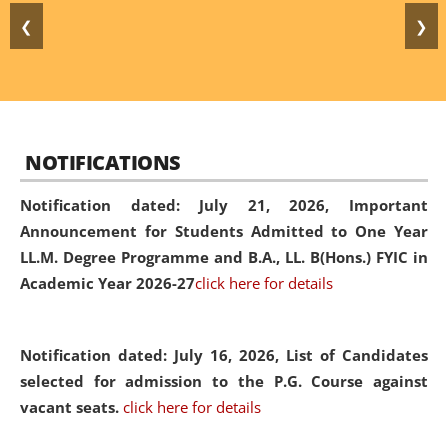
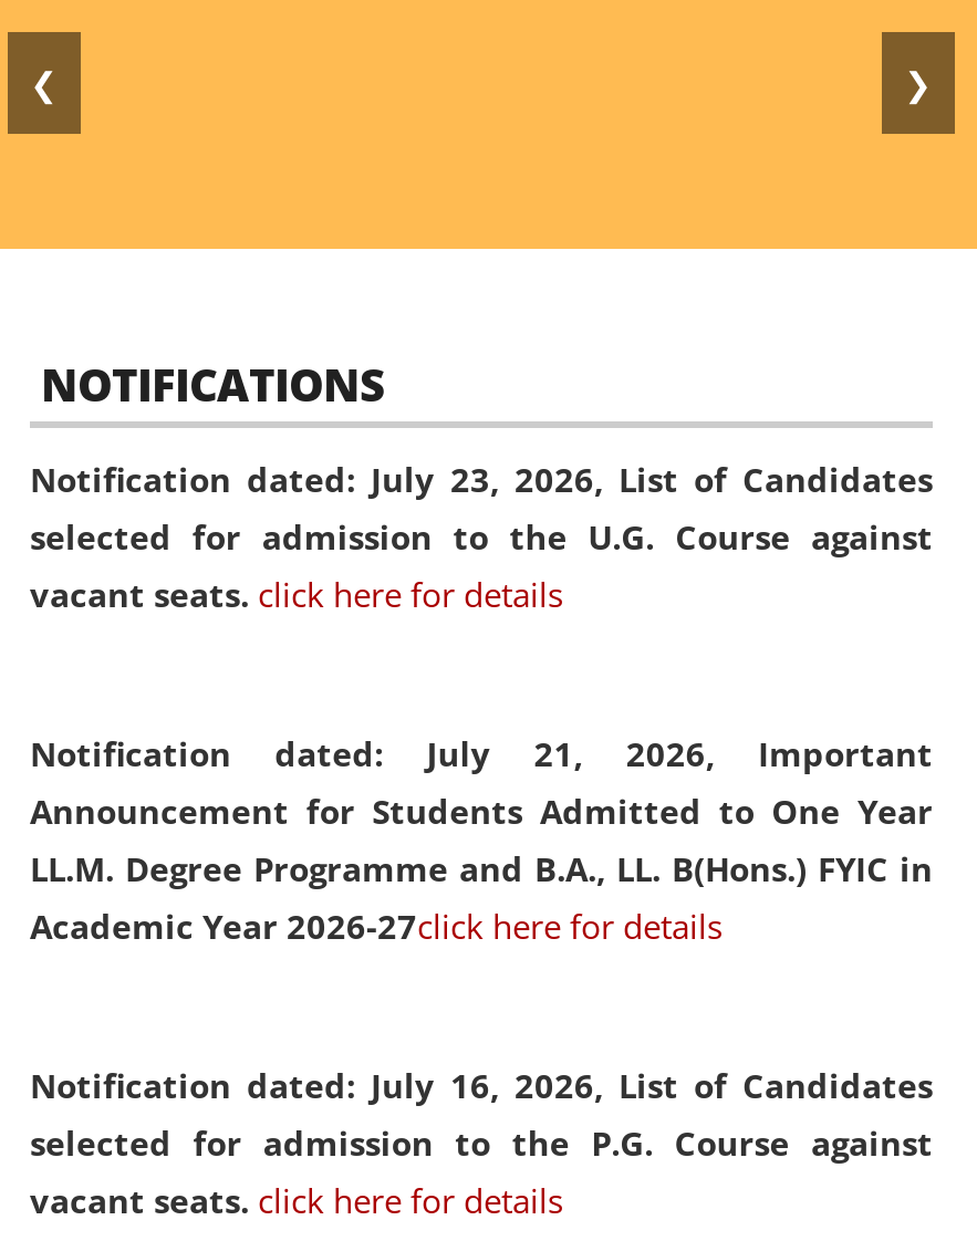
+ Notification dated: July 23, 2026, List of Candidates
+ selected for admission to the U.G. Course against
+ vacant seats. click here for details
